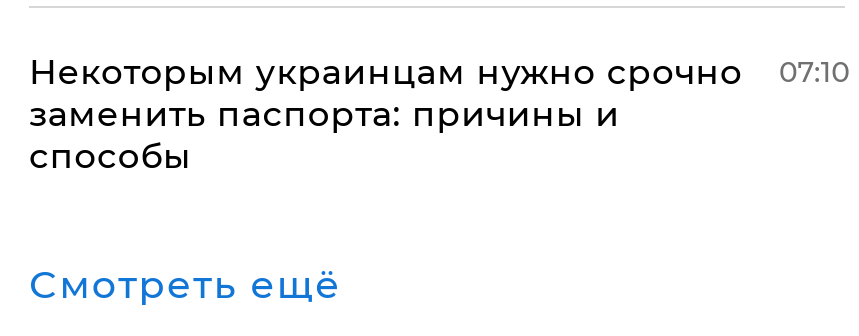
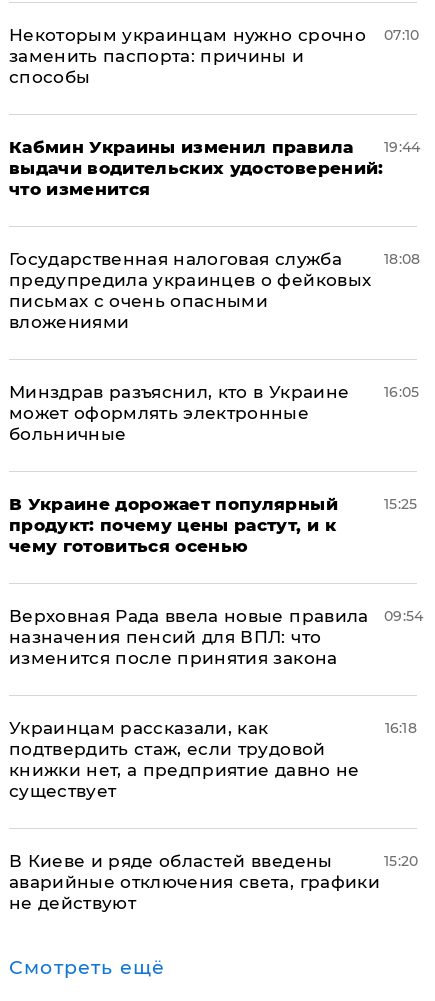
+ Кабмин Украины изменил правила
+ выдачи водительских удостоверений:
+ что изменится

+ Государственная налоговая служба
+ предупредила украинцев о фейковых
+ письмах с очень опасными
+ вложениями

+ Минздрав разъяснил, кто в Украине
+ может оформлять электронные
+ больничные

+ В Украине дорожает популярный
+ продукт: почему цены растут, и к
+ чему готовиться осенью

+ Верховная Рада ввела новые правила
+ назначения пенсий для ВПЛ: что
+ изменится после принятия закона

+ Украинцам рассказали, как
+ подтвердить стаж, если трудовой
+ книжки нет, а предприятие давно не
+ существует

+ В Киеве и ряде областей введены
+ аварийные отключения света, графики
+ не действуют

+ 19:44

+ 18:08

+ 16:05

+ 15:25

+ 09:54

+ 15:20

+ 16:18
